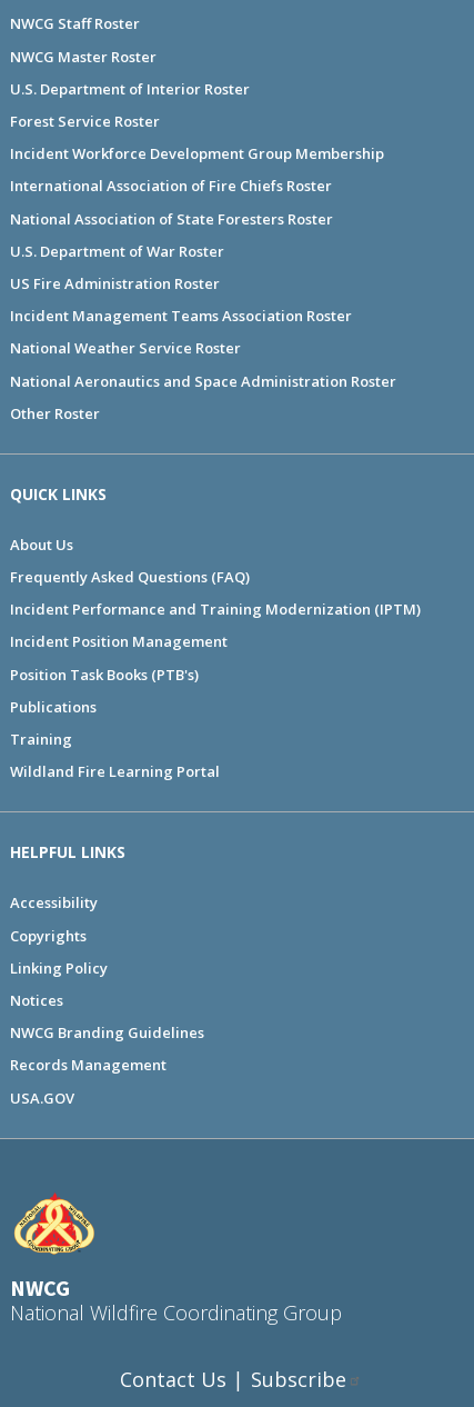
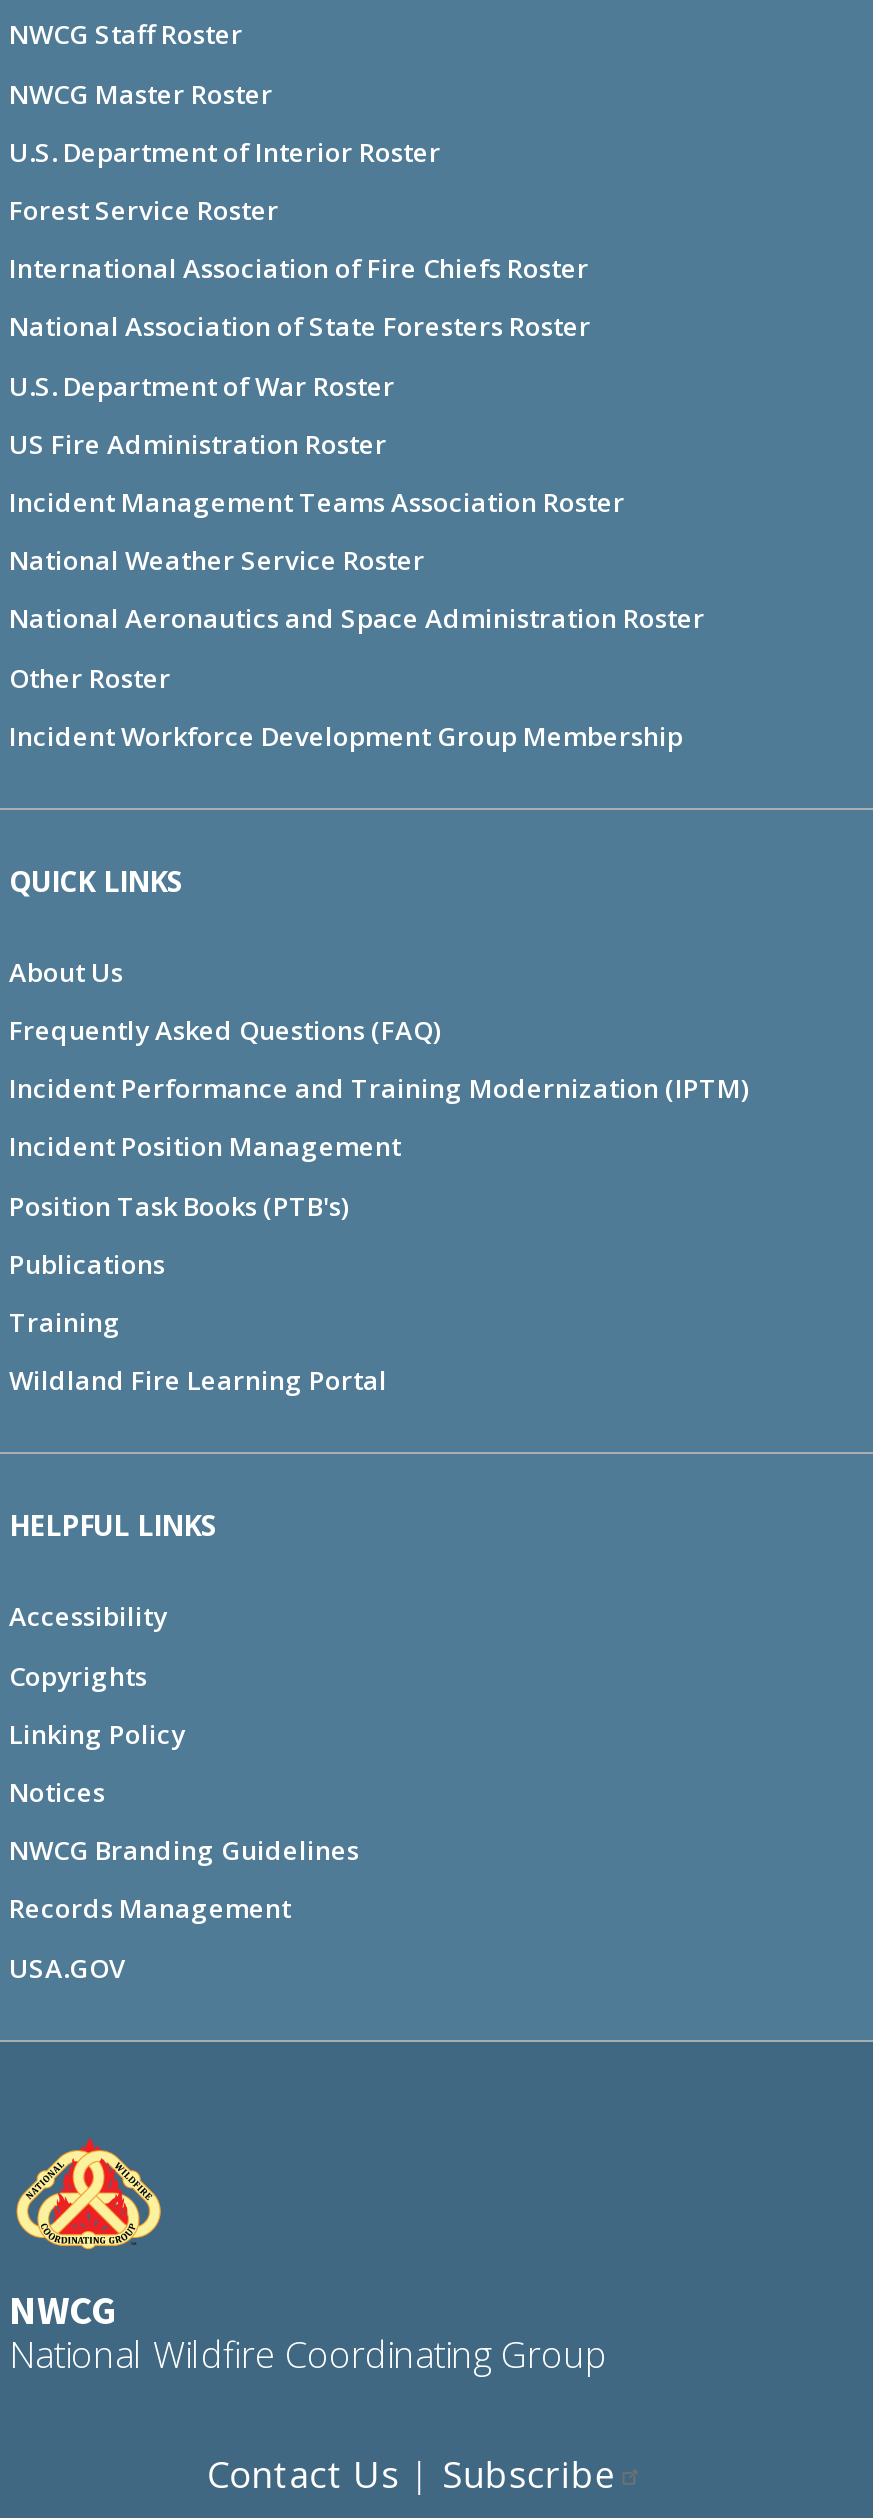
moved down: Incident Workforce Development Group Membership

moved up: International Association of Fire Chiefs Roster | National Association of State Foresters Roster | U.S. Department of War Roster | US Fire Administration Roster | Incident Management Teams Association Roster | National Weather Service Roster | National Aeronautics and Space Administration Roster | Other Roster
